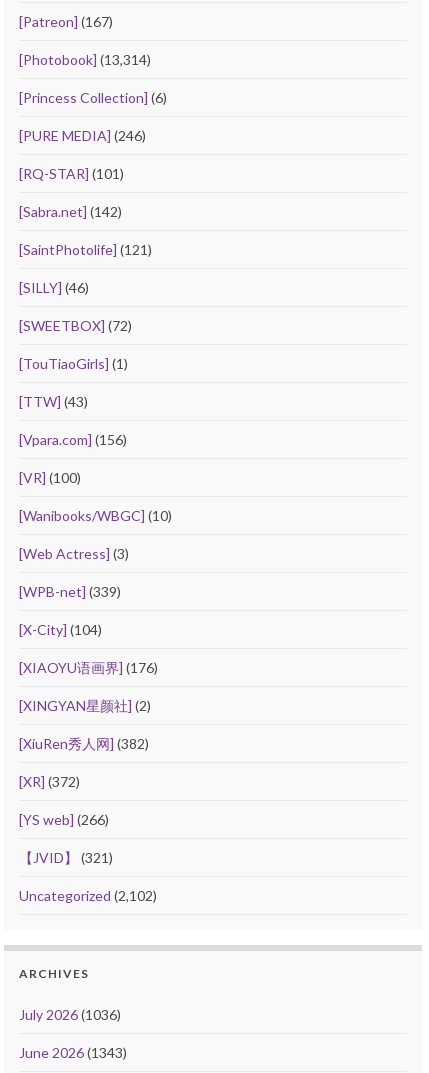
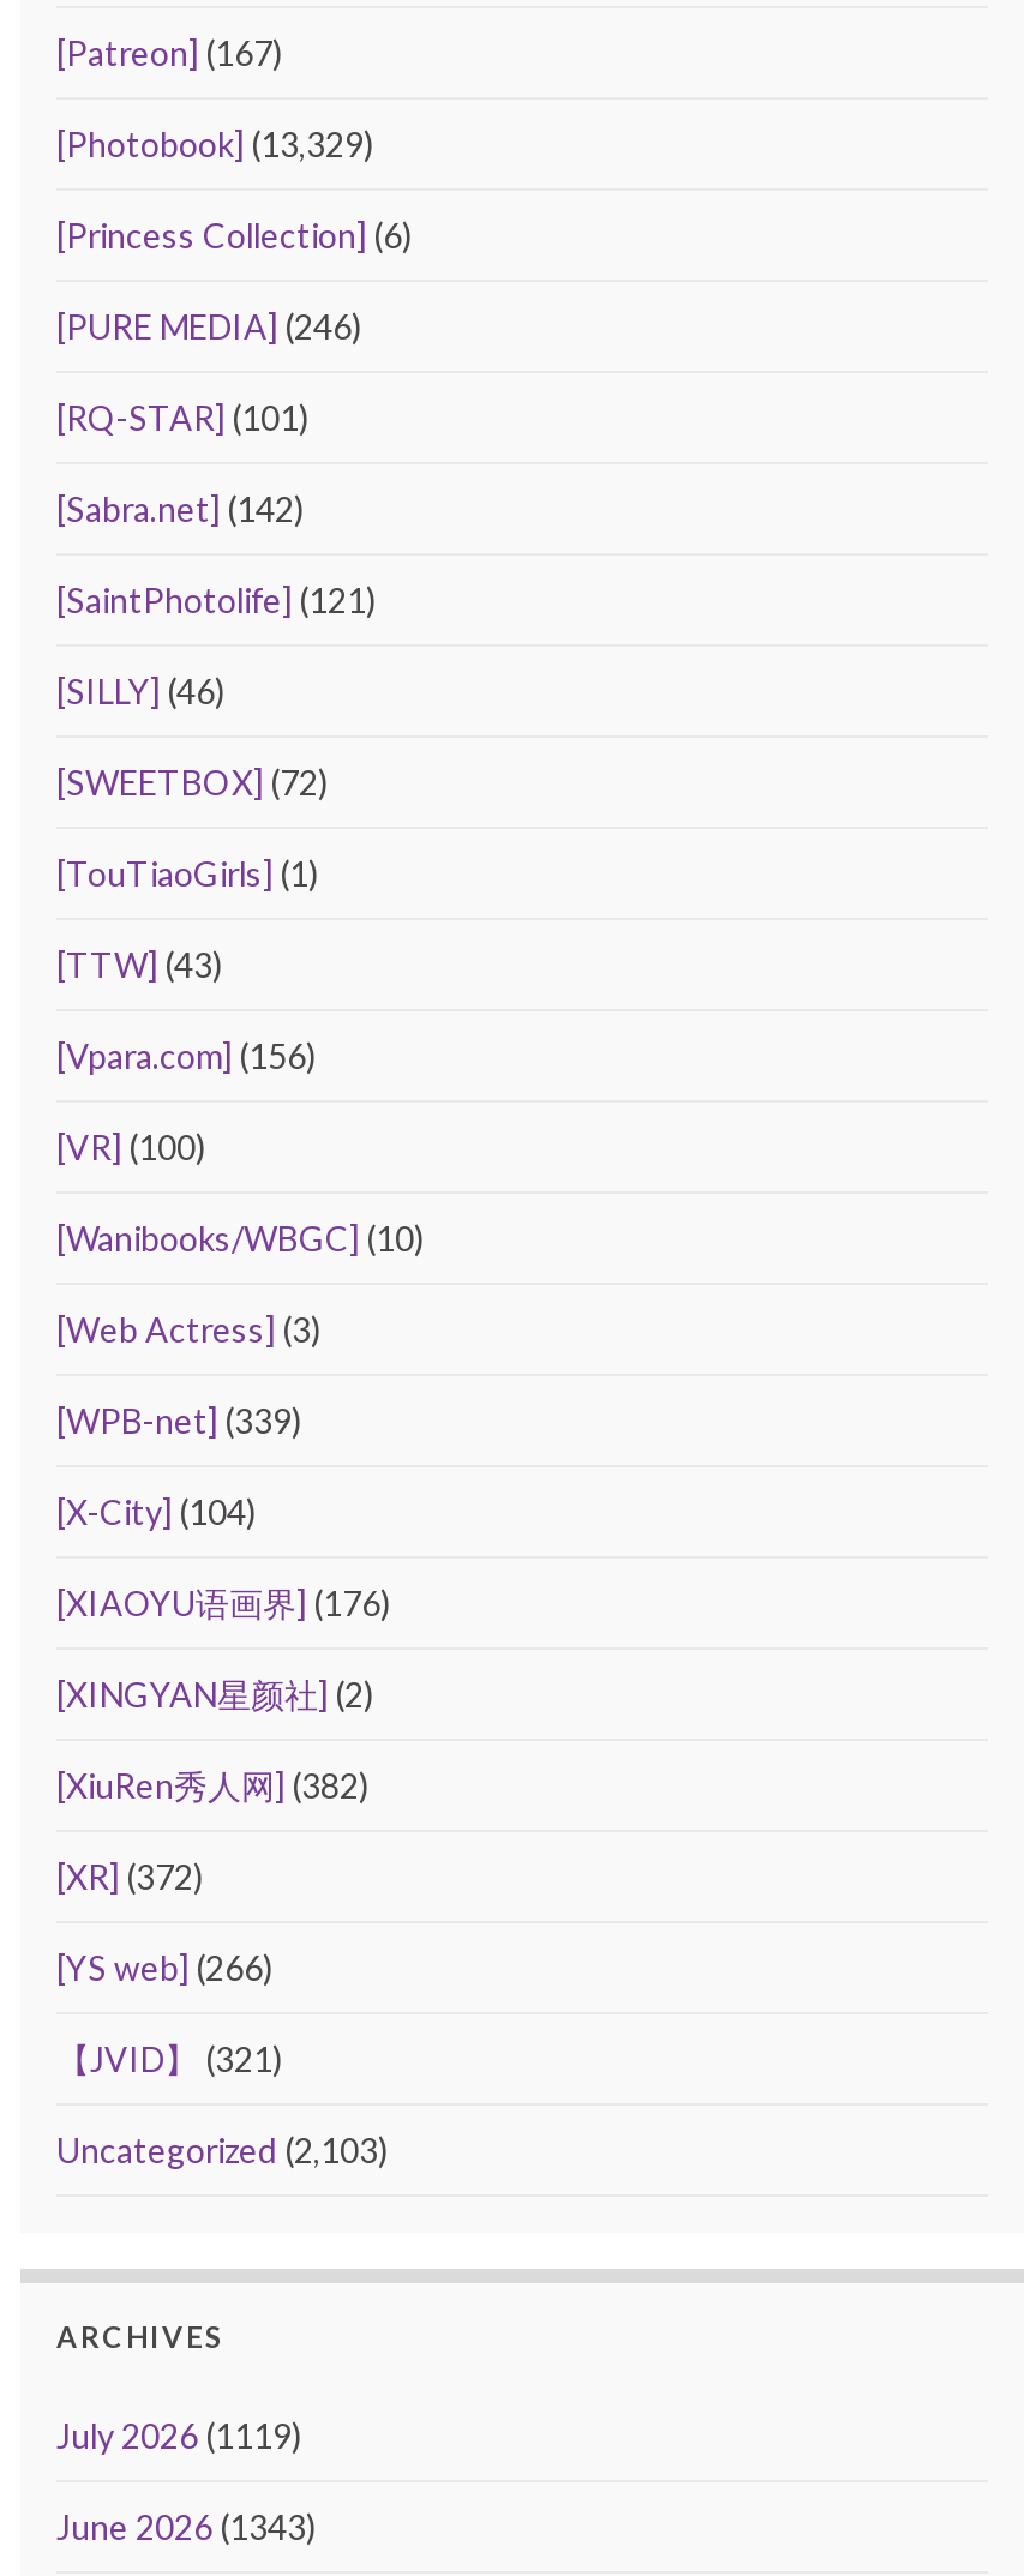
- [Photobook] (13,314)
+ [Photobook] (13,329)

- Uncategorized (2,102)
+ Uncategorized (2,103)

- July 2026 (1036)
+ July 2026 (1119)
